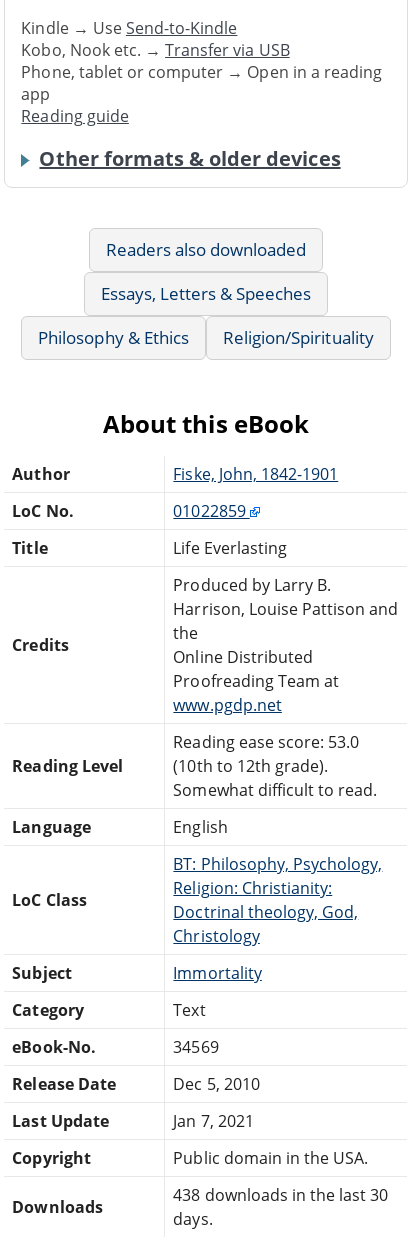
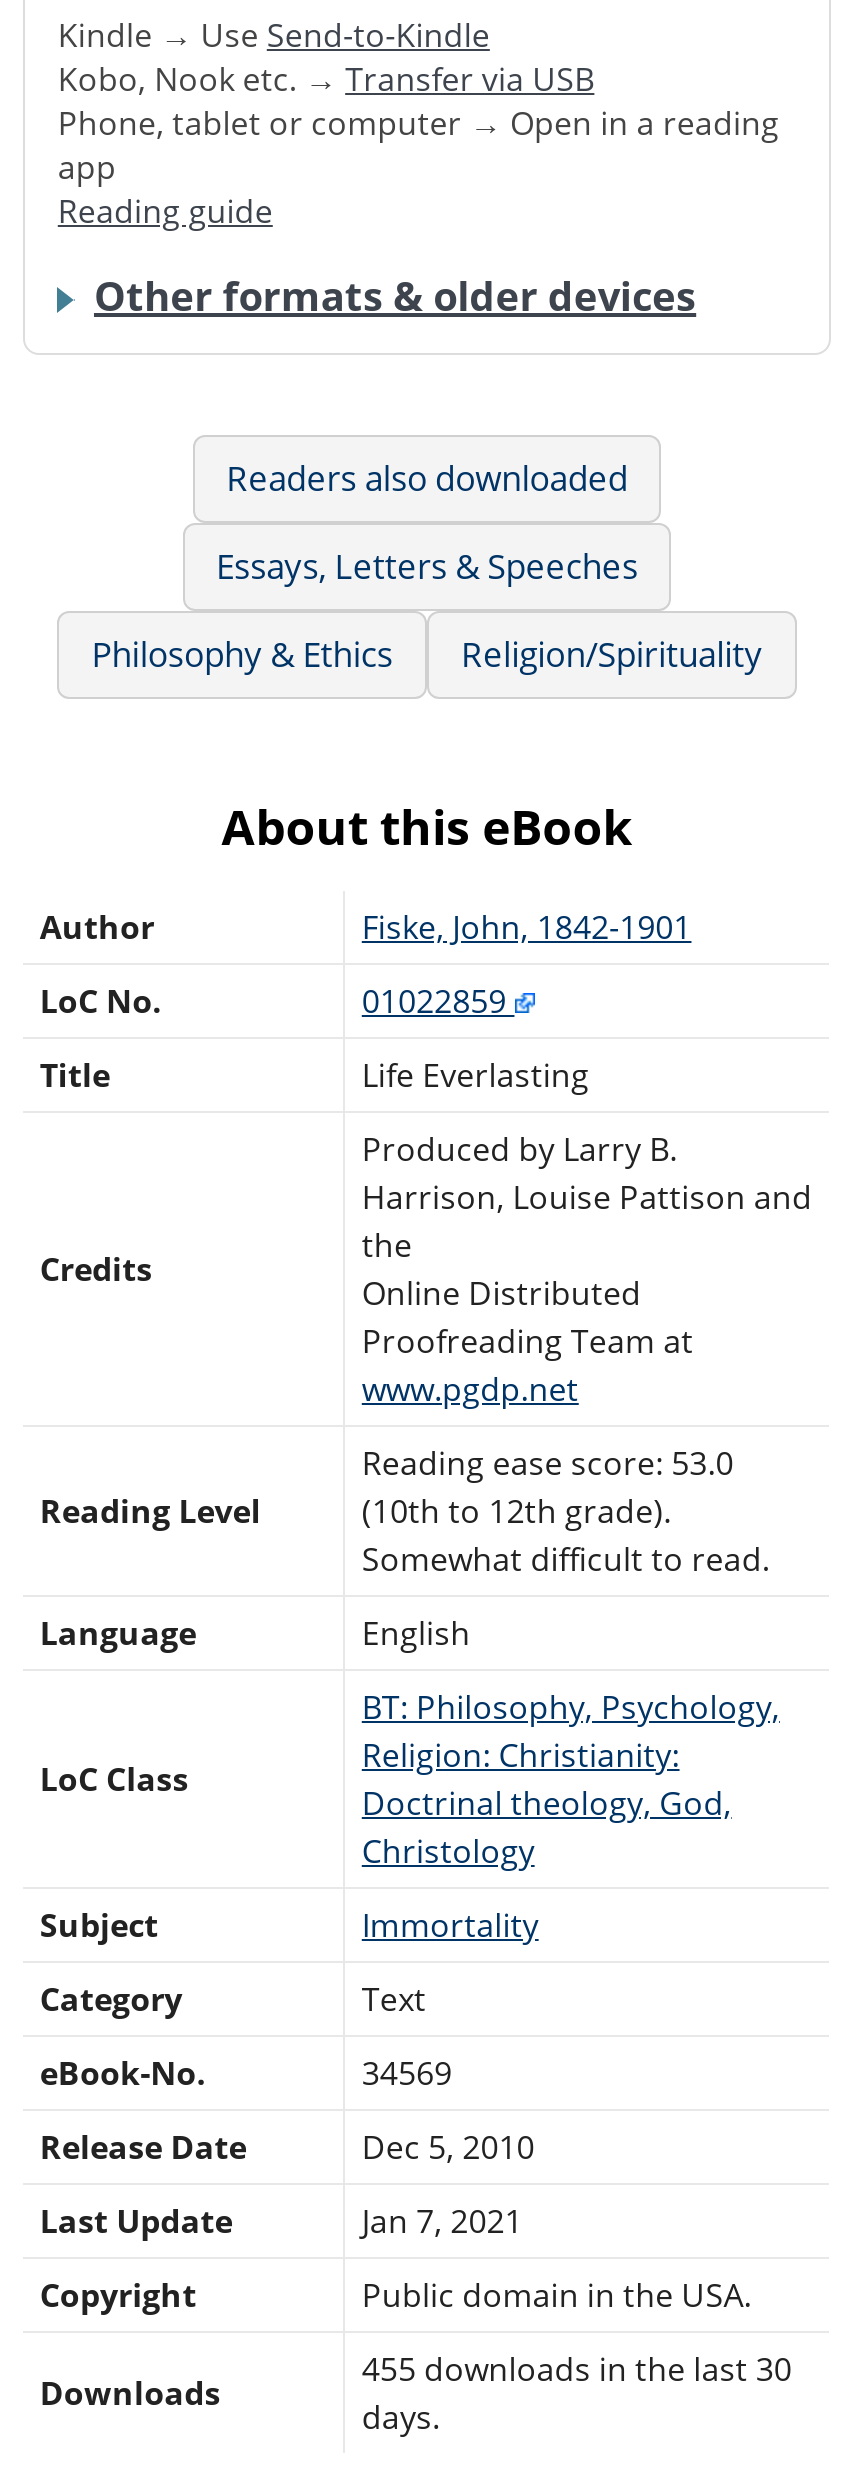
- 438 downloads in the last 30
+ 455 downloads in the last 30
